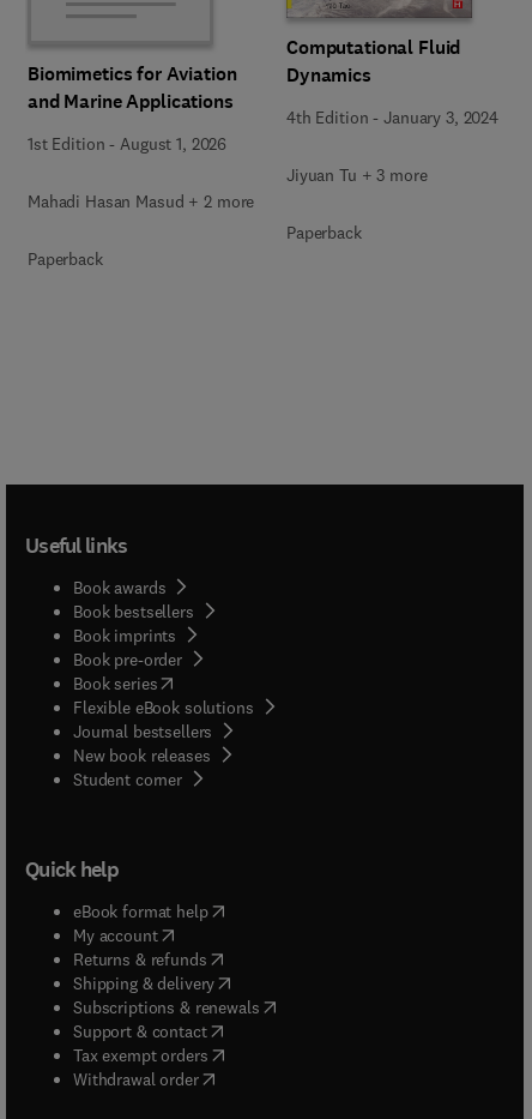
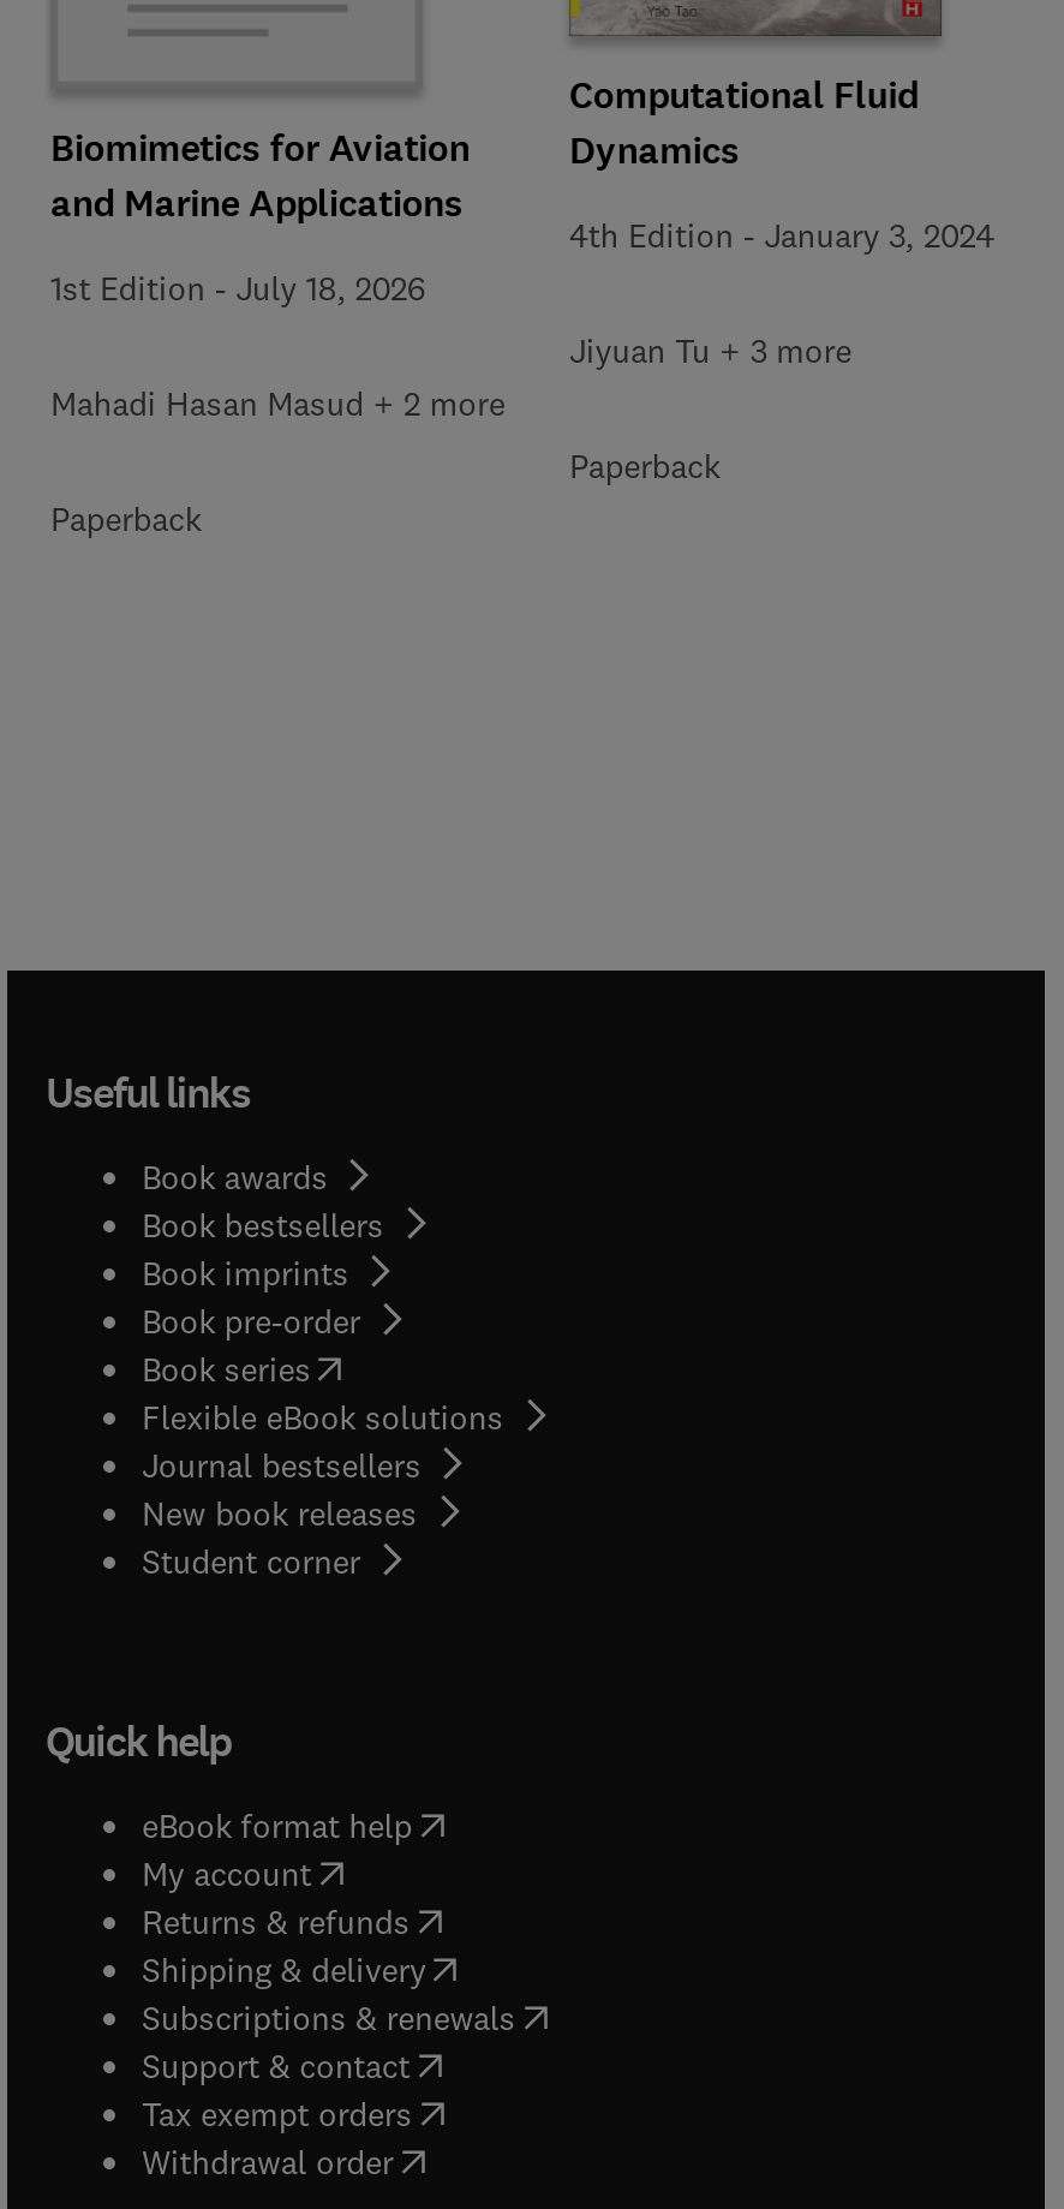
- 1st Edition - August 1, 2026
+ 1st Edition - July 18, 2026
